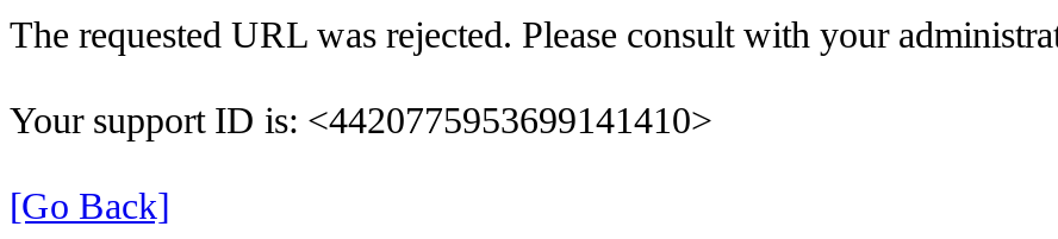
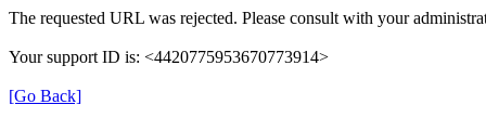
- Your support ID is: <4420775953699141410>
+ Your support ID is: <4420775953670773914>
